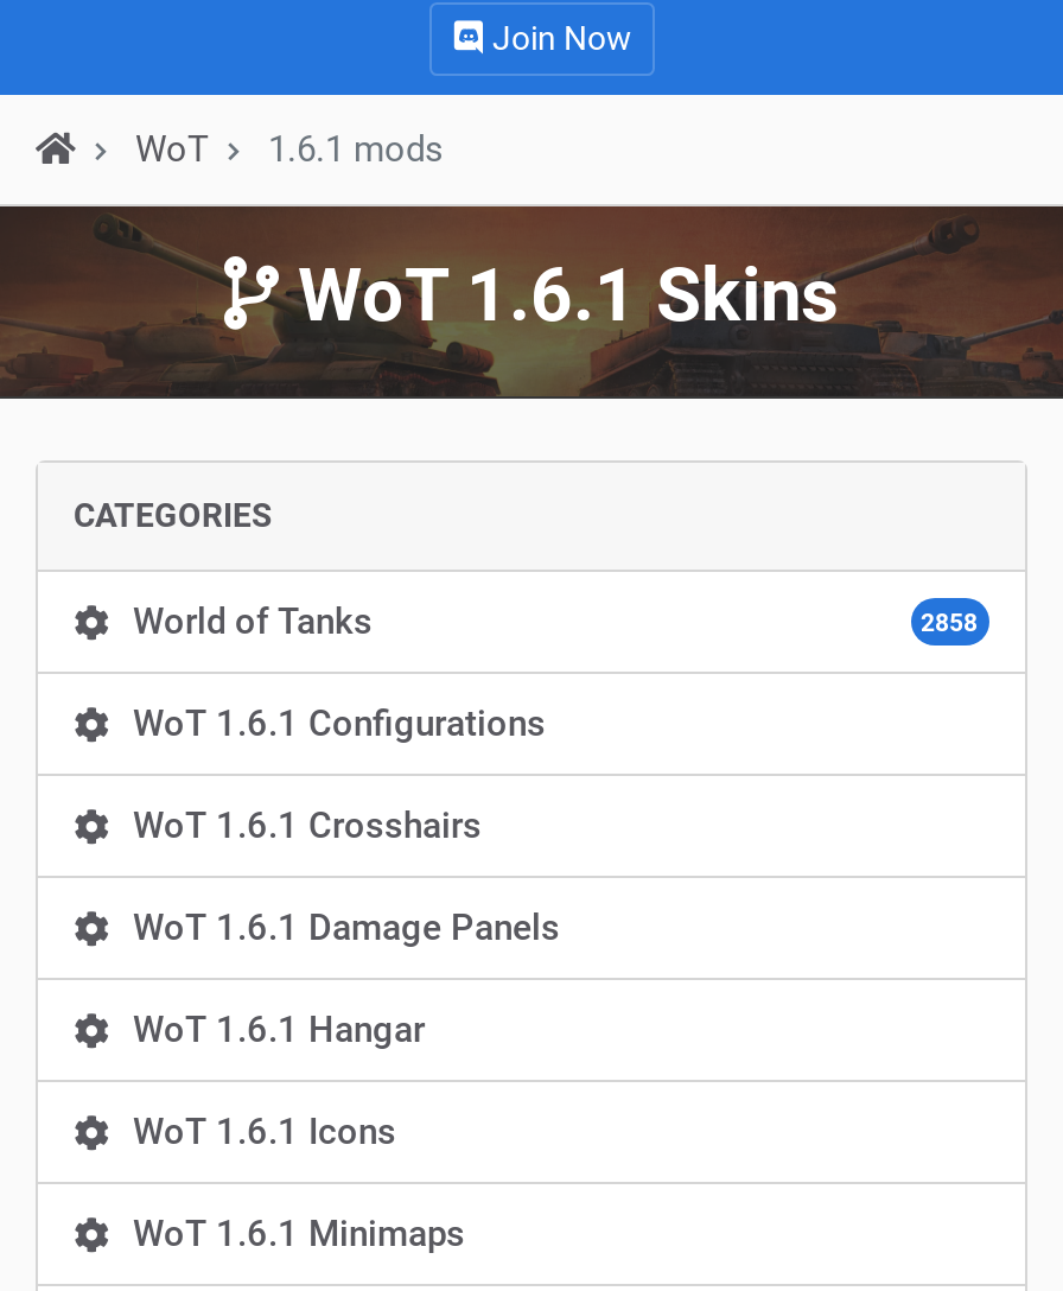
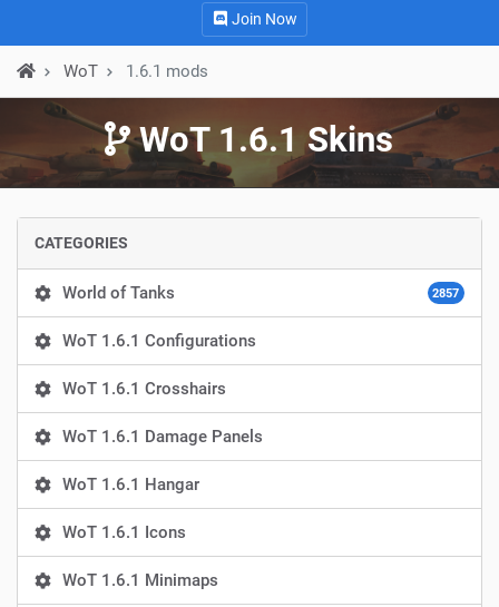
- 2858
+ 2857
